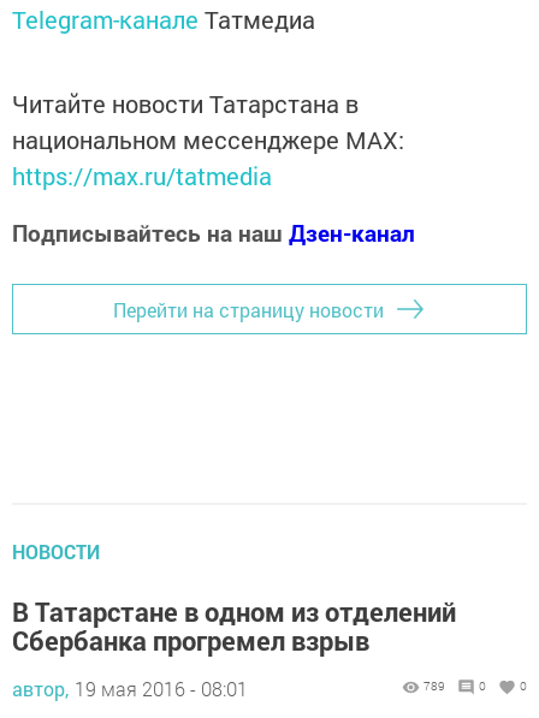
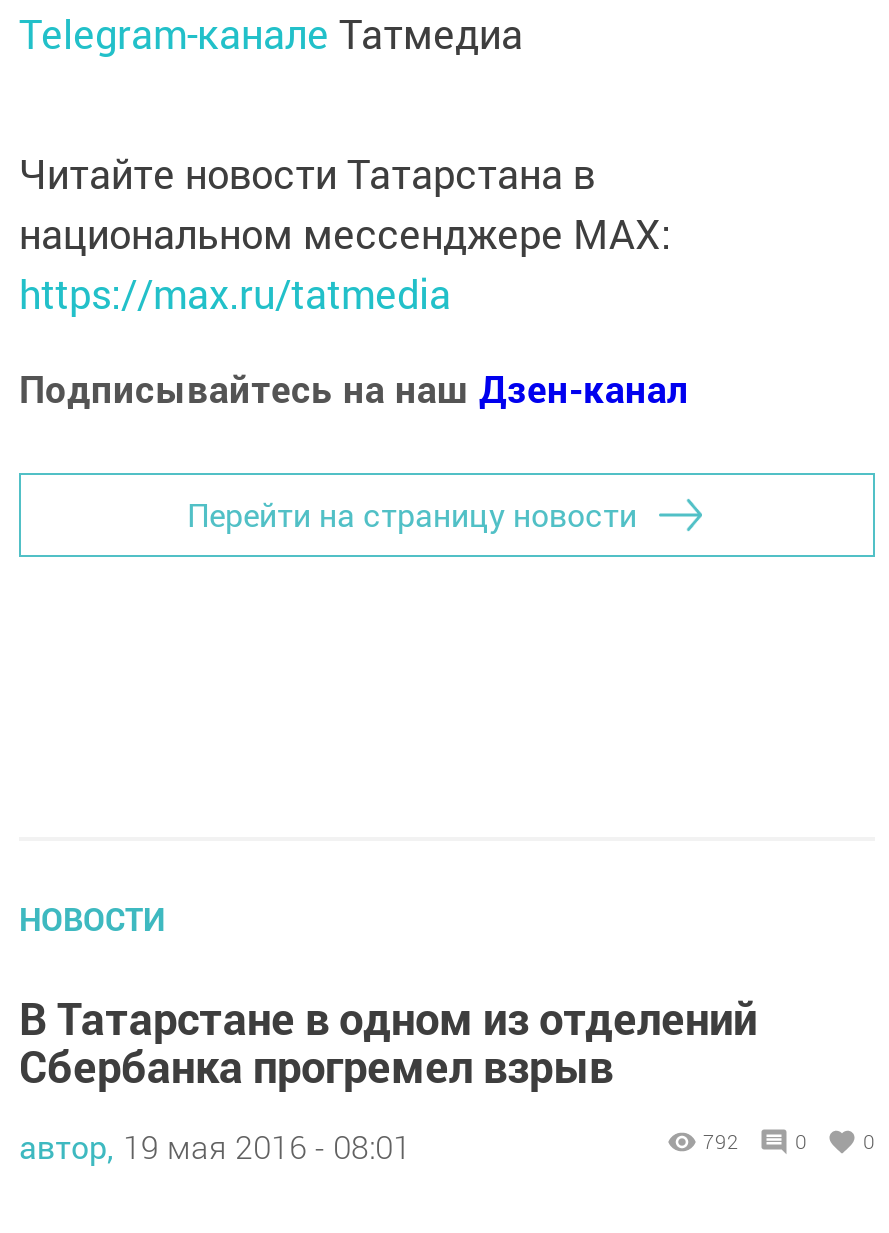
- 789
+ 792
